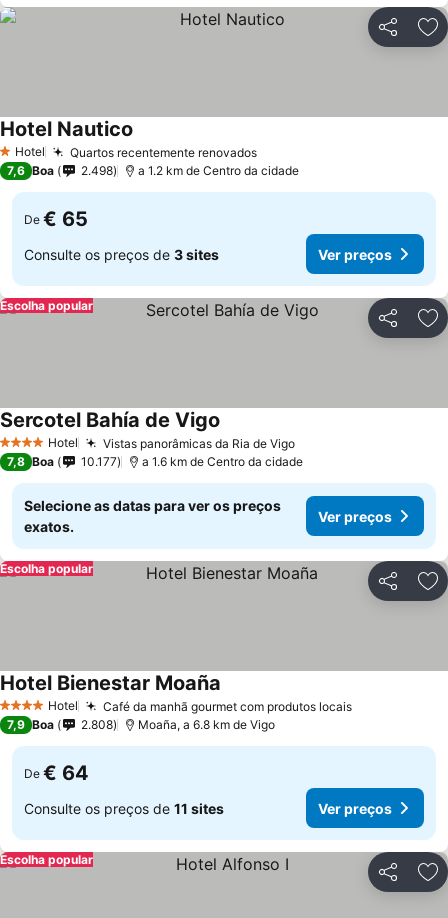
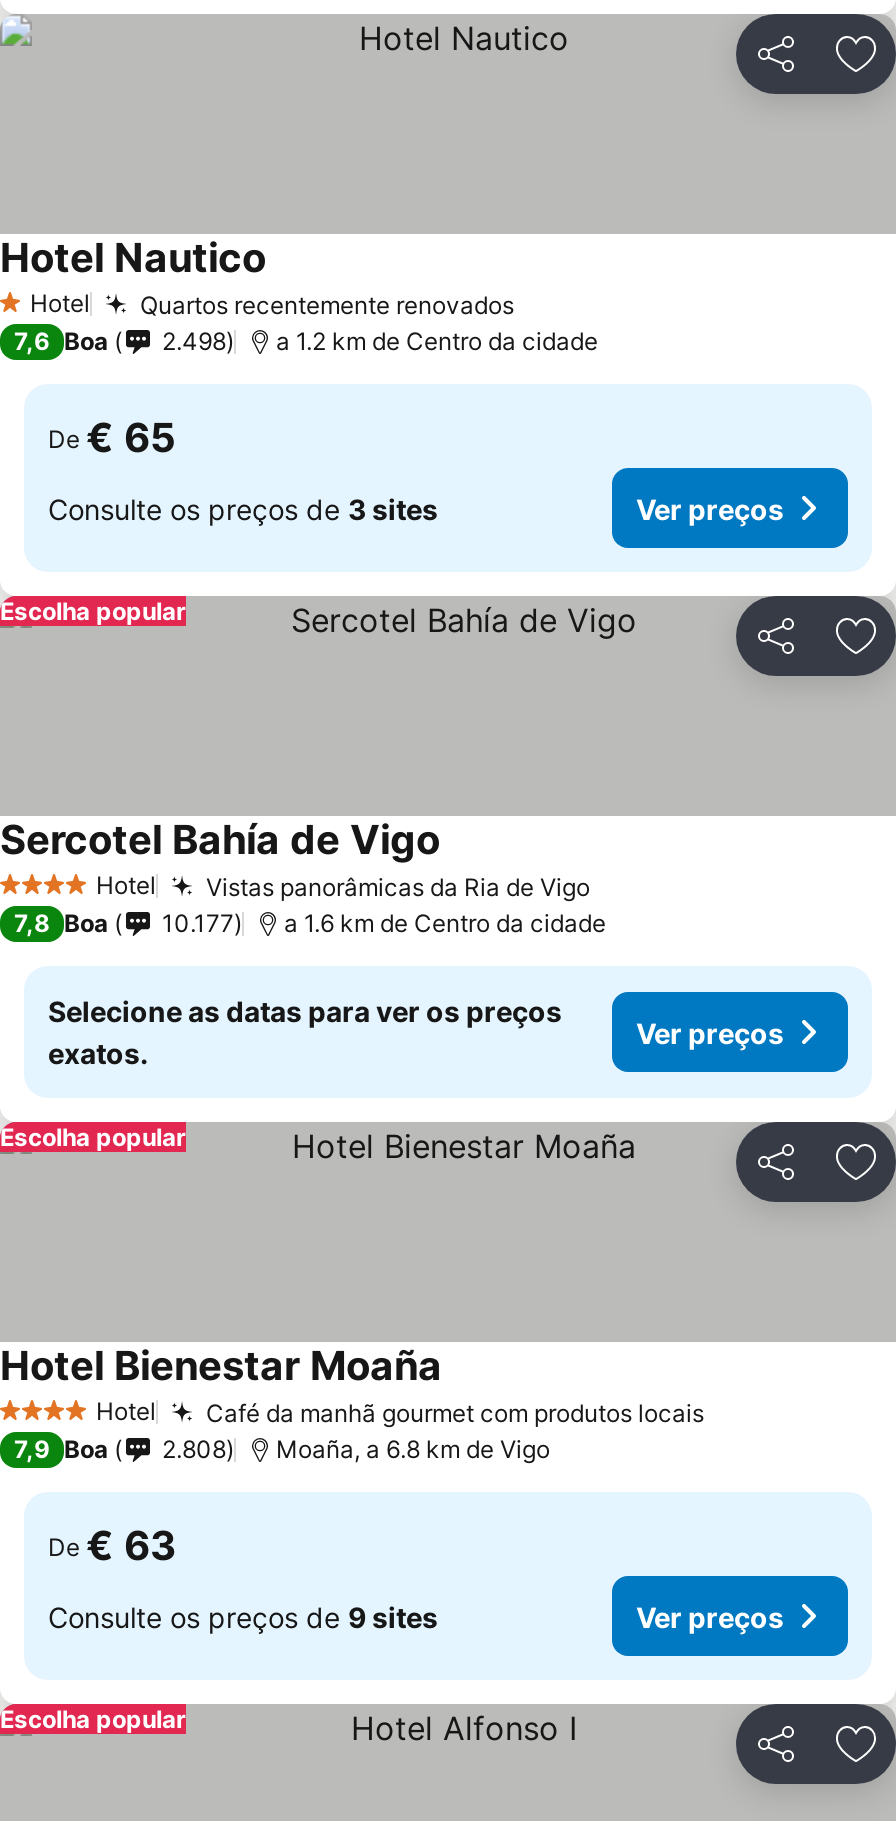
- De € 64
+ De € 63

- Consulte os preços de 11 sites
+ Consulte os preços de 9 sites
